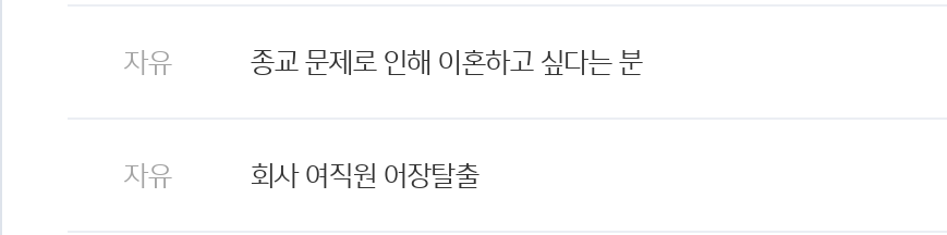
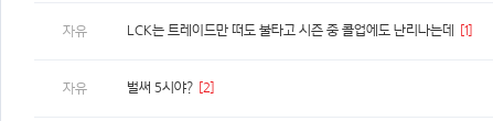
- 종교 문제로 인해 이혼하고 싶다는 분
+ LCK는 트레이드만 떠도 불타고 시즌 중 콜업에도 난리나는데 [1]

- 회사 여직원 어장탈출
+ 벌써 5시야? [2]
